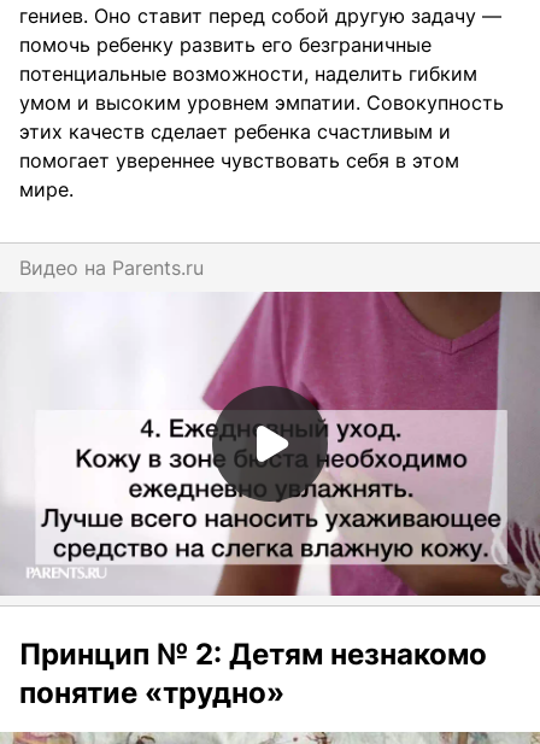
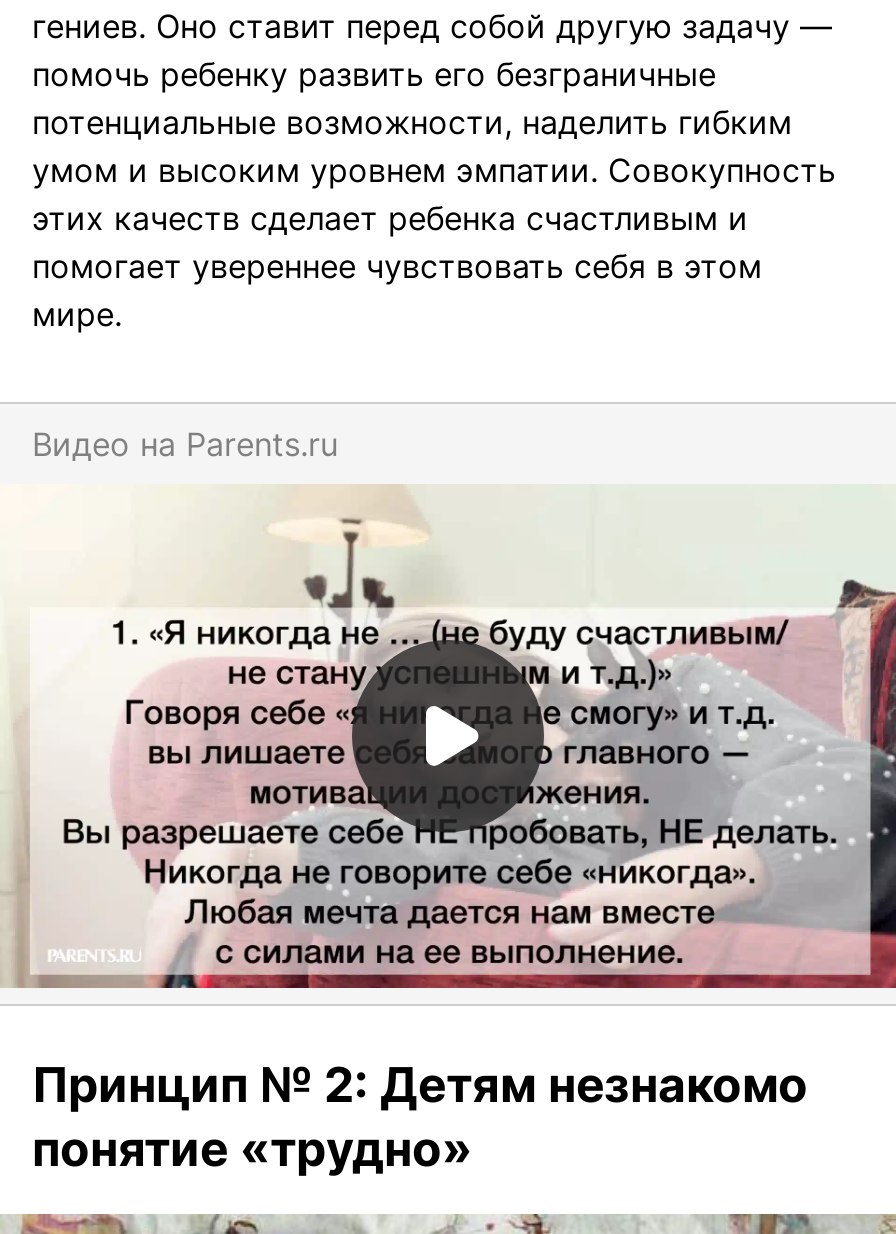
- [image]
+ [image]
